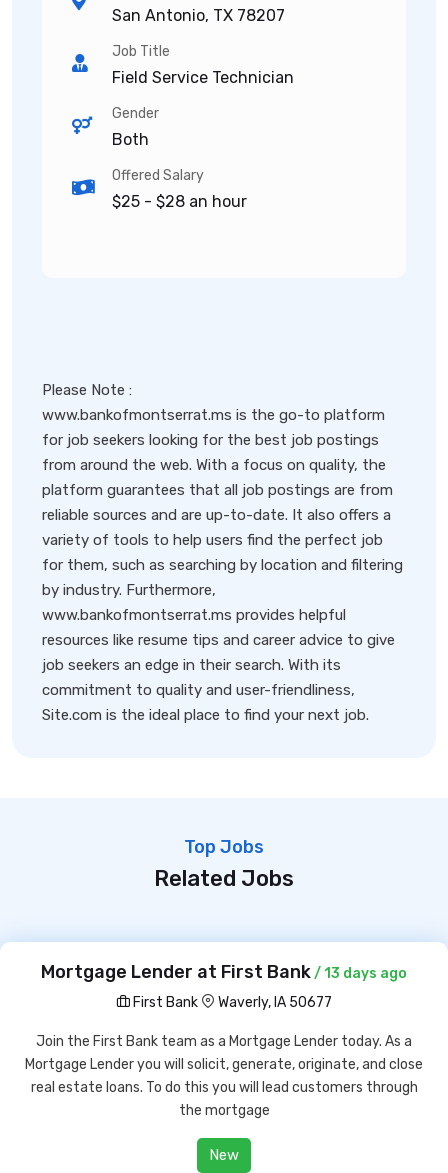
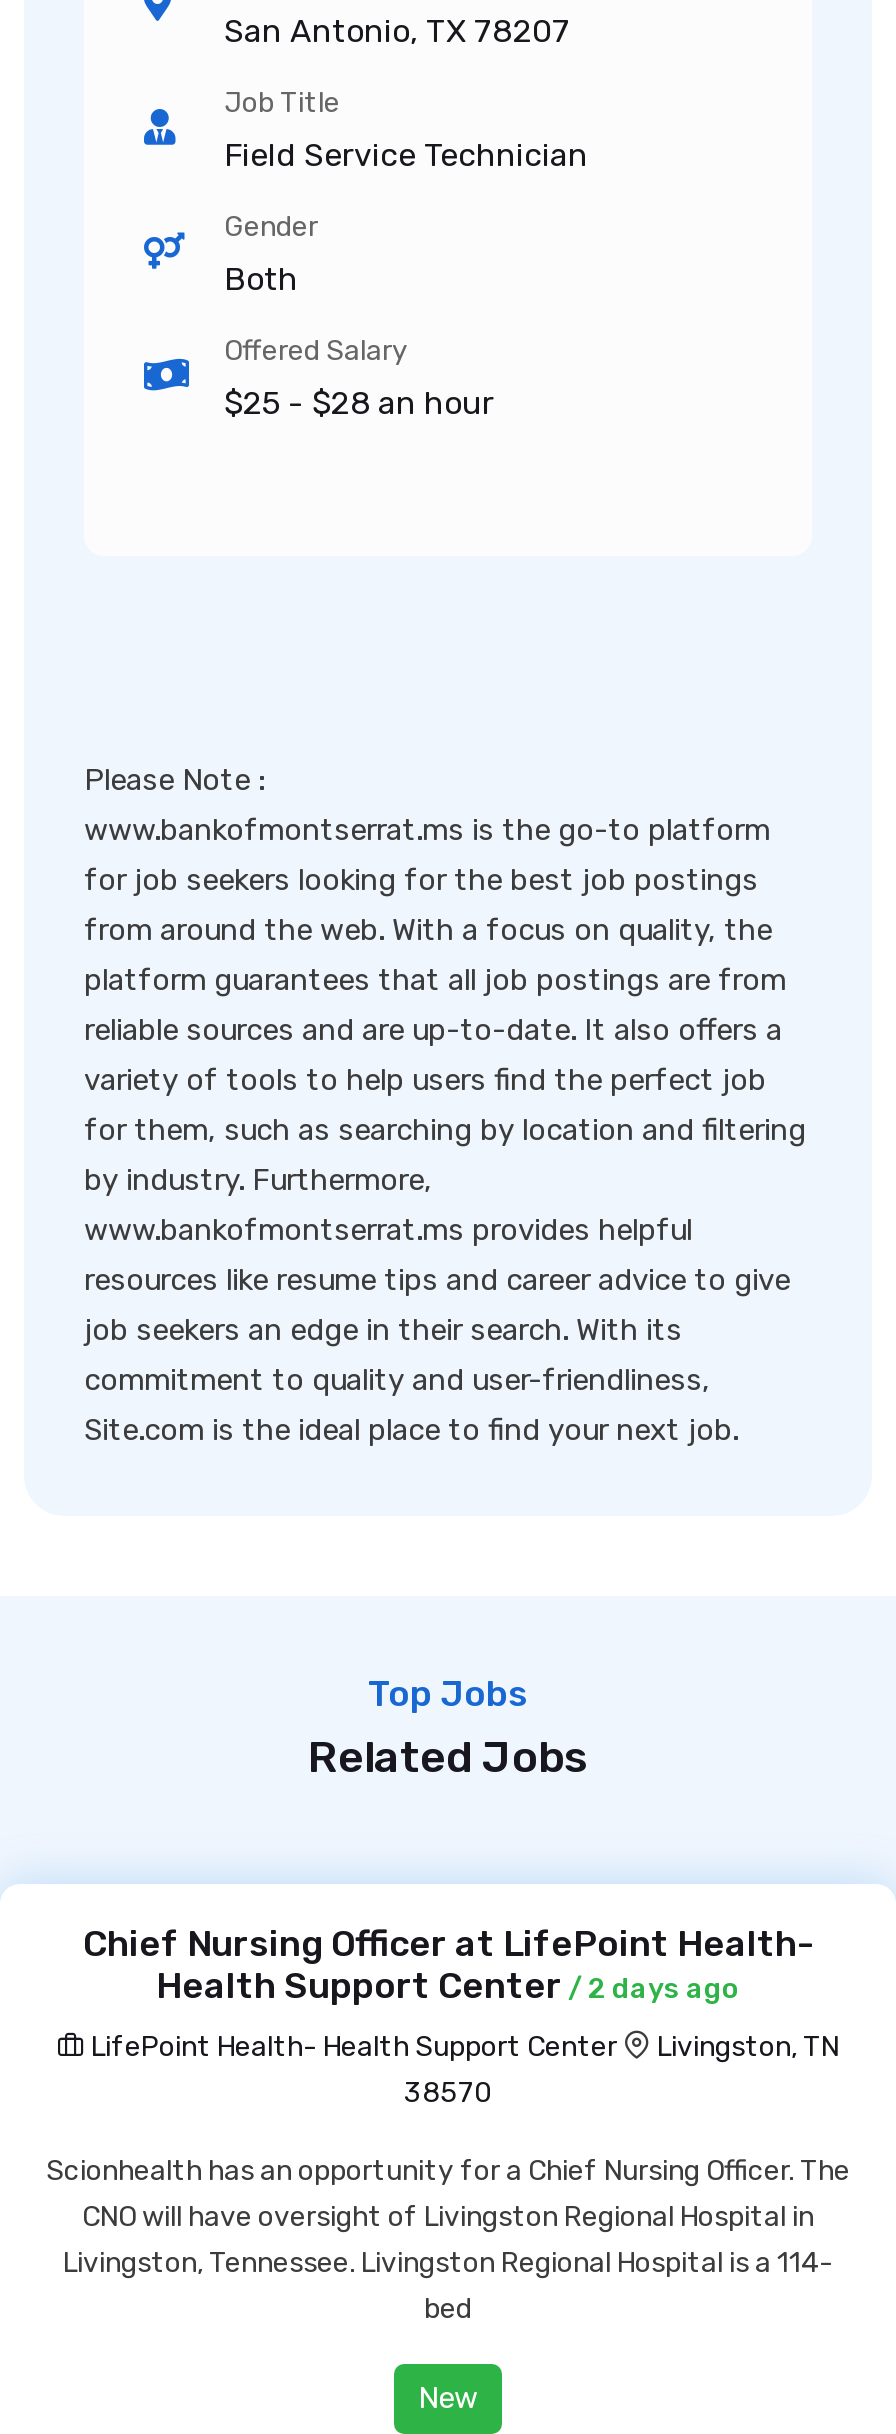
- Mortgage Lender at First Bank / 13 days ago
+ Chief Nursing Officer at LifePoint Health-
+ Health Support Center / 2 days ago

- First Bank
- Waverly, IA 50677
+ LifePoint Health- Health Support Center
+ Livingston, TN
+ 38570

- Join the First Bank team as a Mortgage Lender today. As a
- Mortgage Lender you will solicit, generate, originate, and close
- real estate loans. To do this you will lead customers through
- the mortgage
+ Scionhealth has an opportunity for a Chief Nursing Officer. The
+ CNO will have oversight of Livingston Regional Hospital in
+ Livingston, Tennessee. Livingston Regional Hospital is a 114-
+ bed
